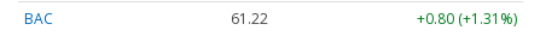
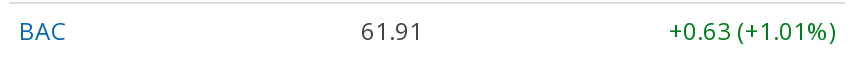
- 61.22
+ 61.91

- +0.80 (+1.31%)
+ +0.63 (+1.01%)
